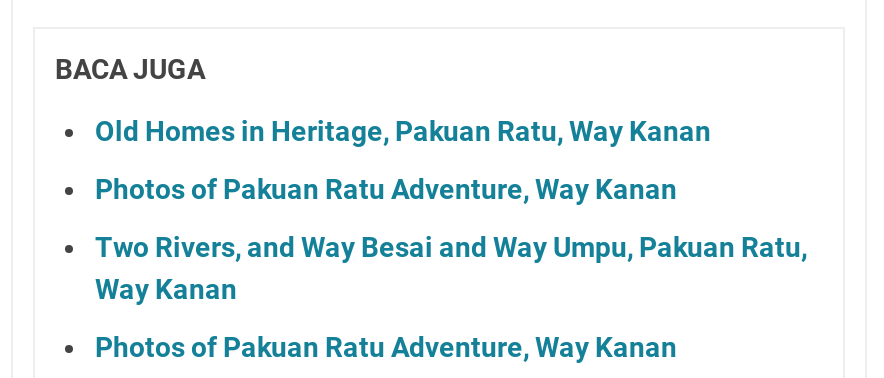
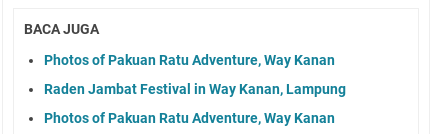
- Old Homes in Heritage, Pakuan Ratu, Way Kanan

- Two Rivers, and Way Besai and Way Umpu, Pakuan Ratu,
- Way Kanan
+ Raden Jambat Festival in Way Kanan, Lampung
